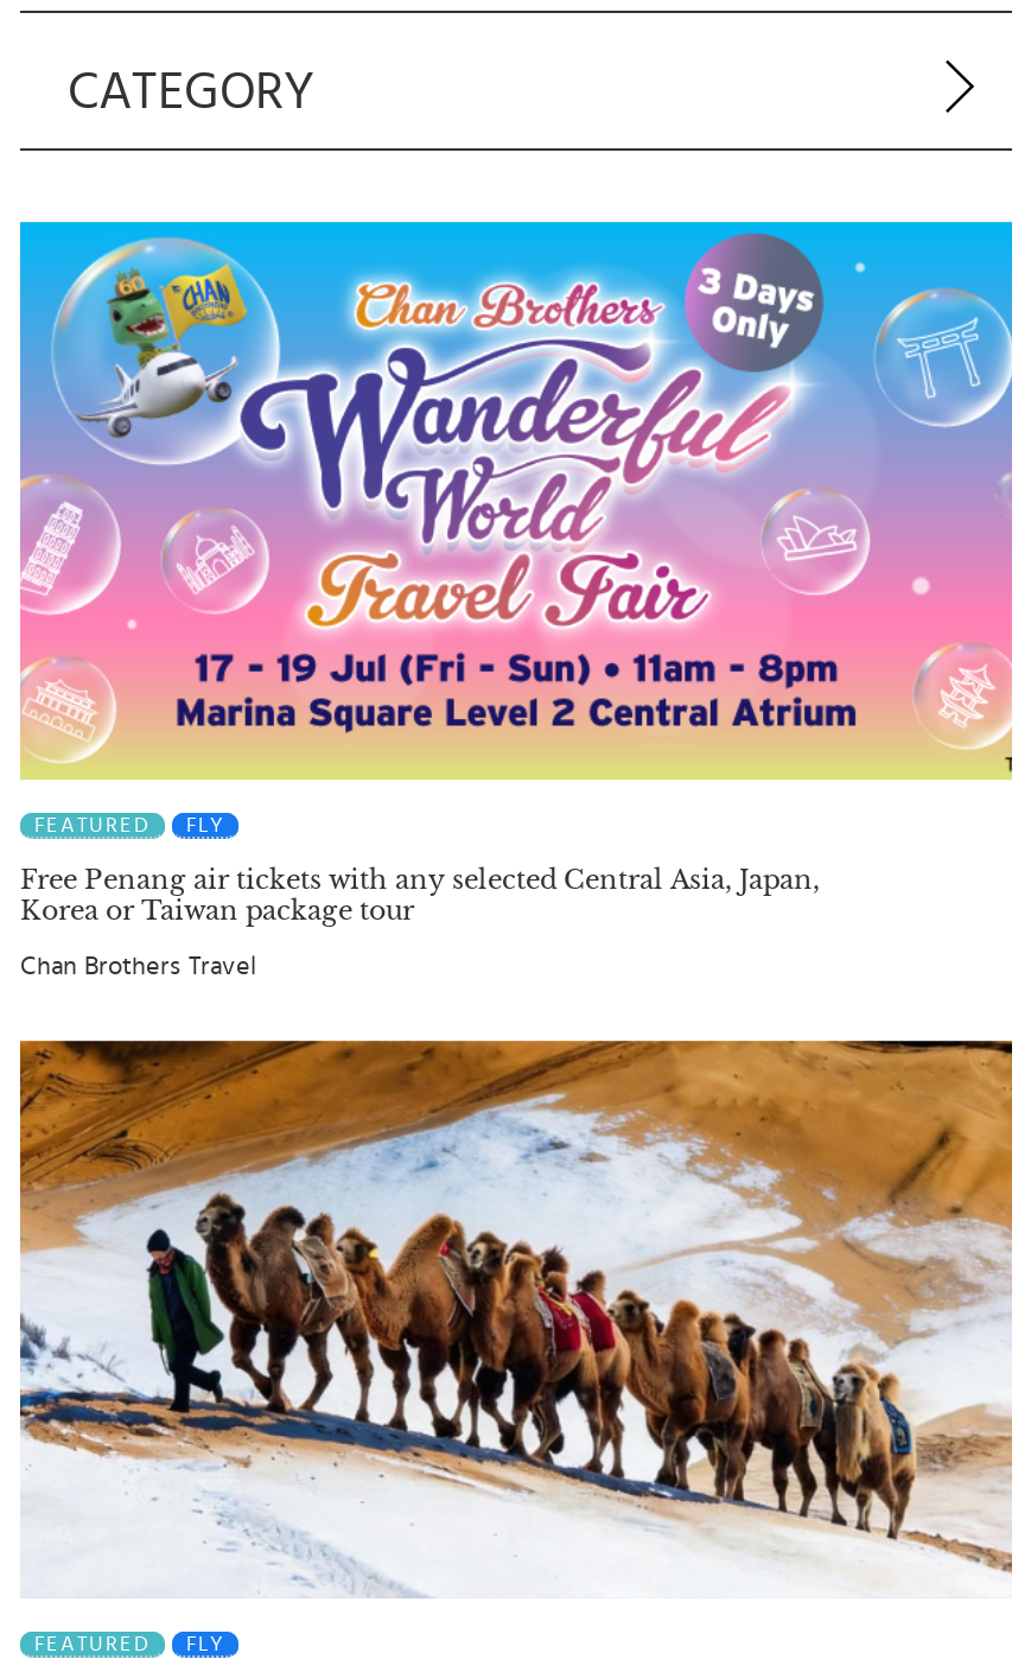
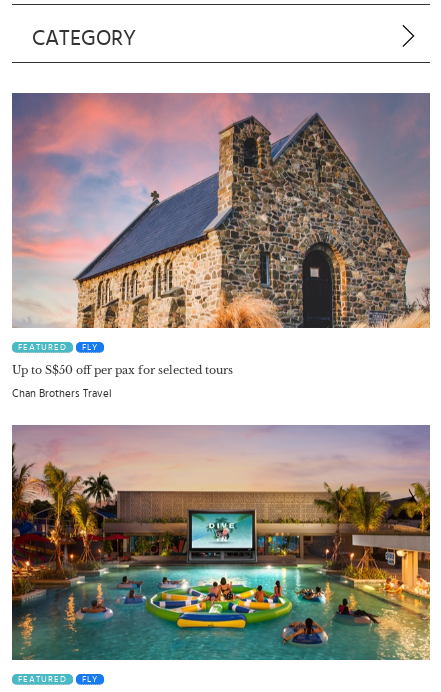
- [image]
- Free Penang air tickets with any selected Central Asia, Japan,
- Korea or Taiwan package tour
+ [image]
+ Up to S$50 off per pax for selected tours

- [image]
+ [image]
